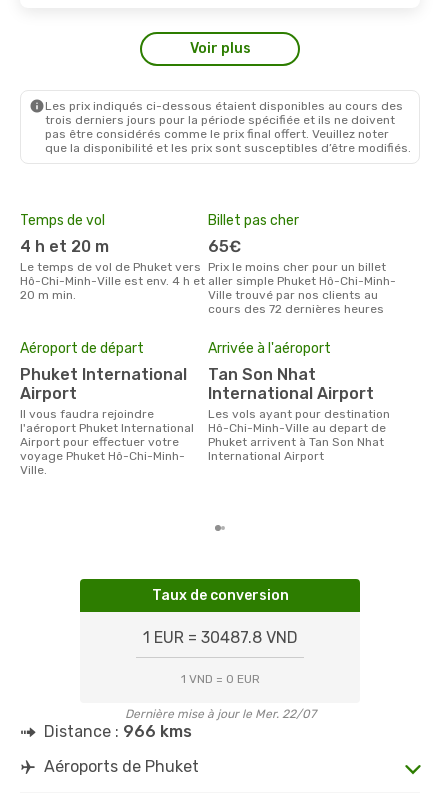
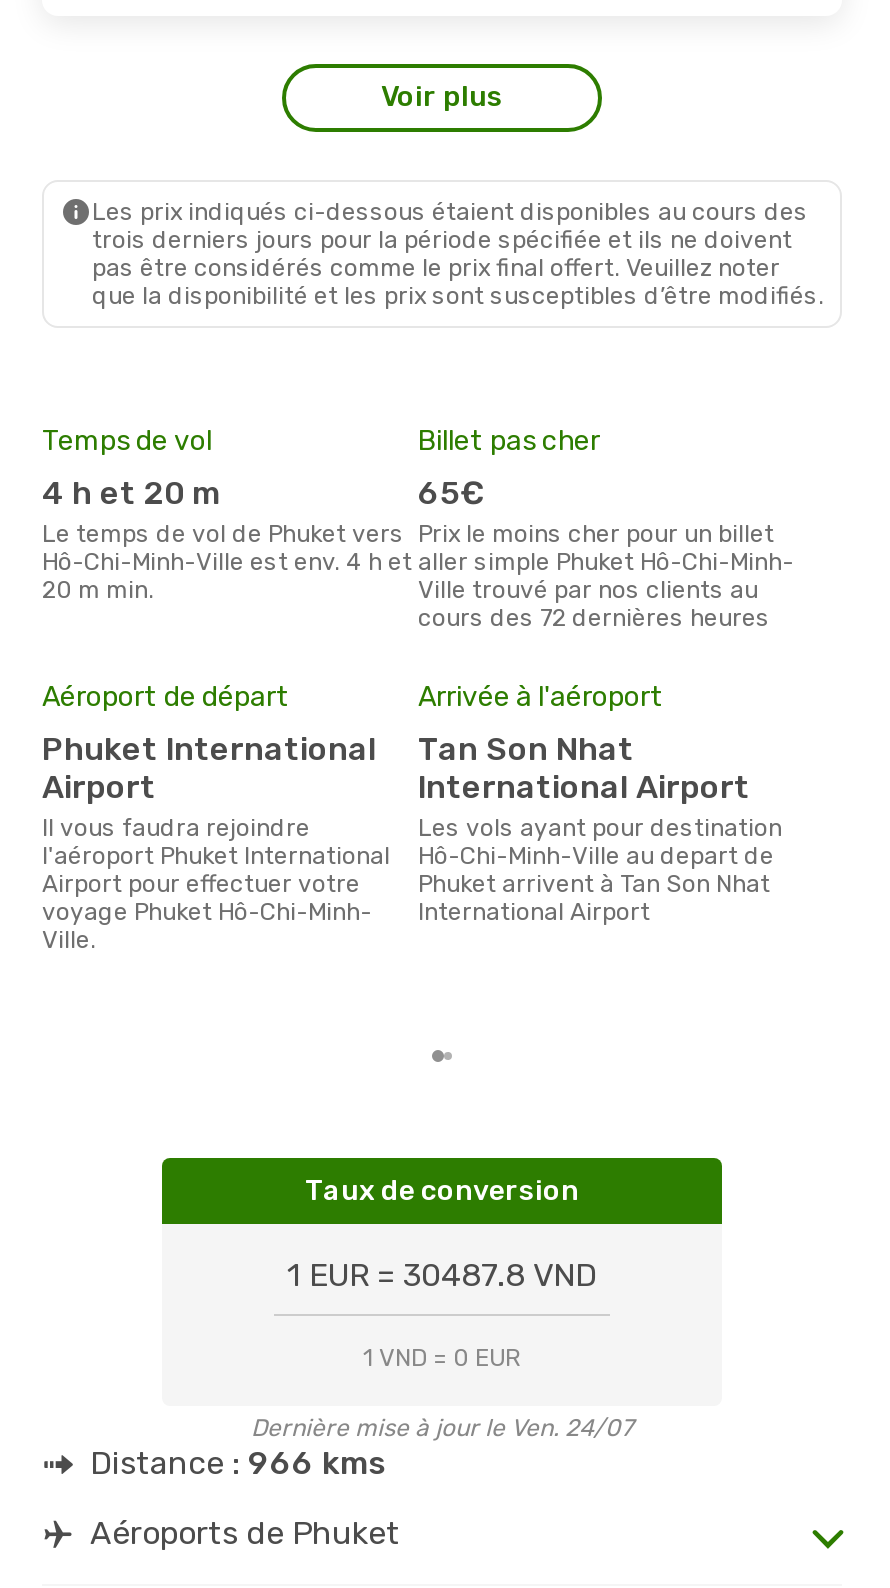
- Dernière mise à jour le Mer. 22/07
+ Dernière mise à jour le Ven. 24/07
